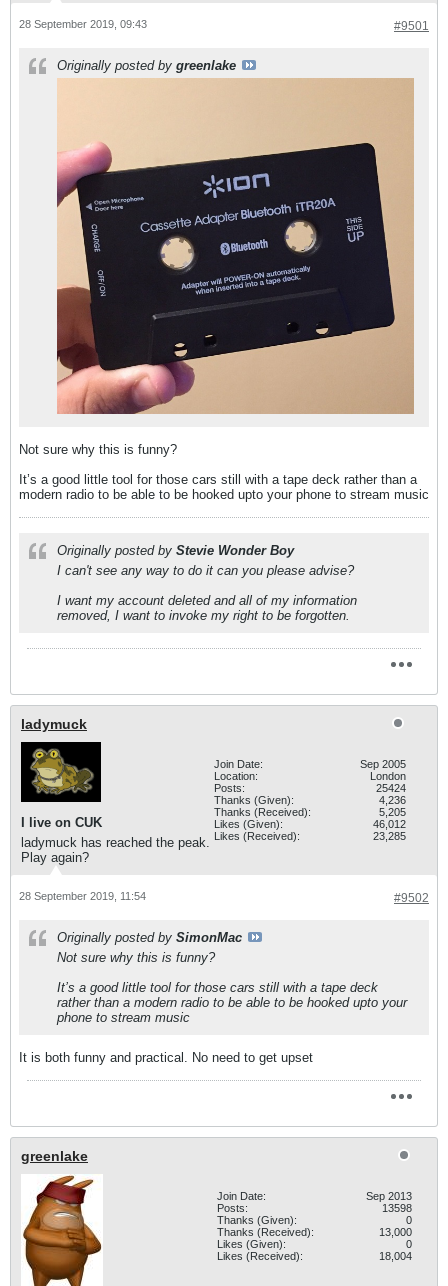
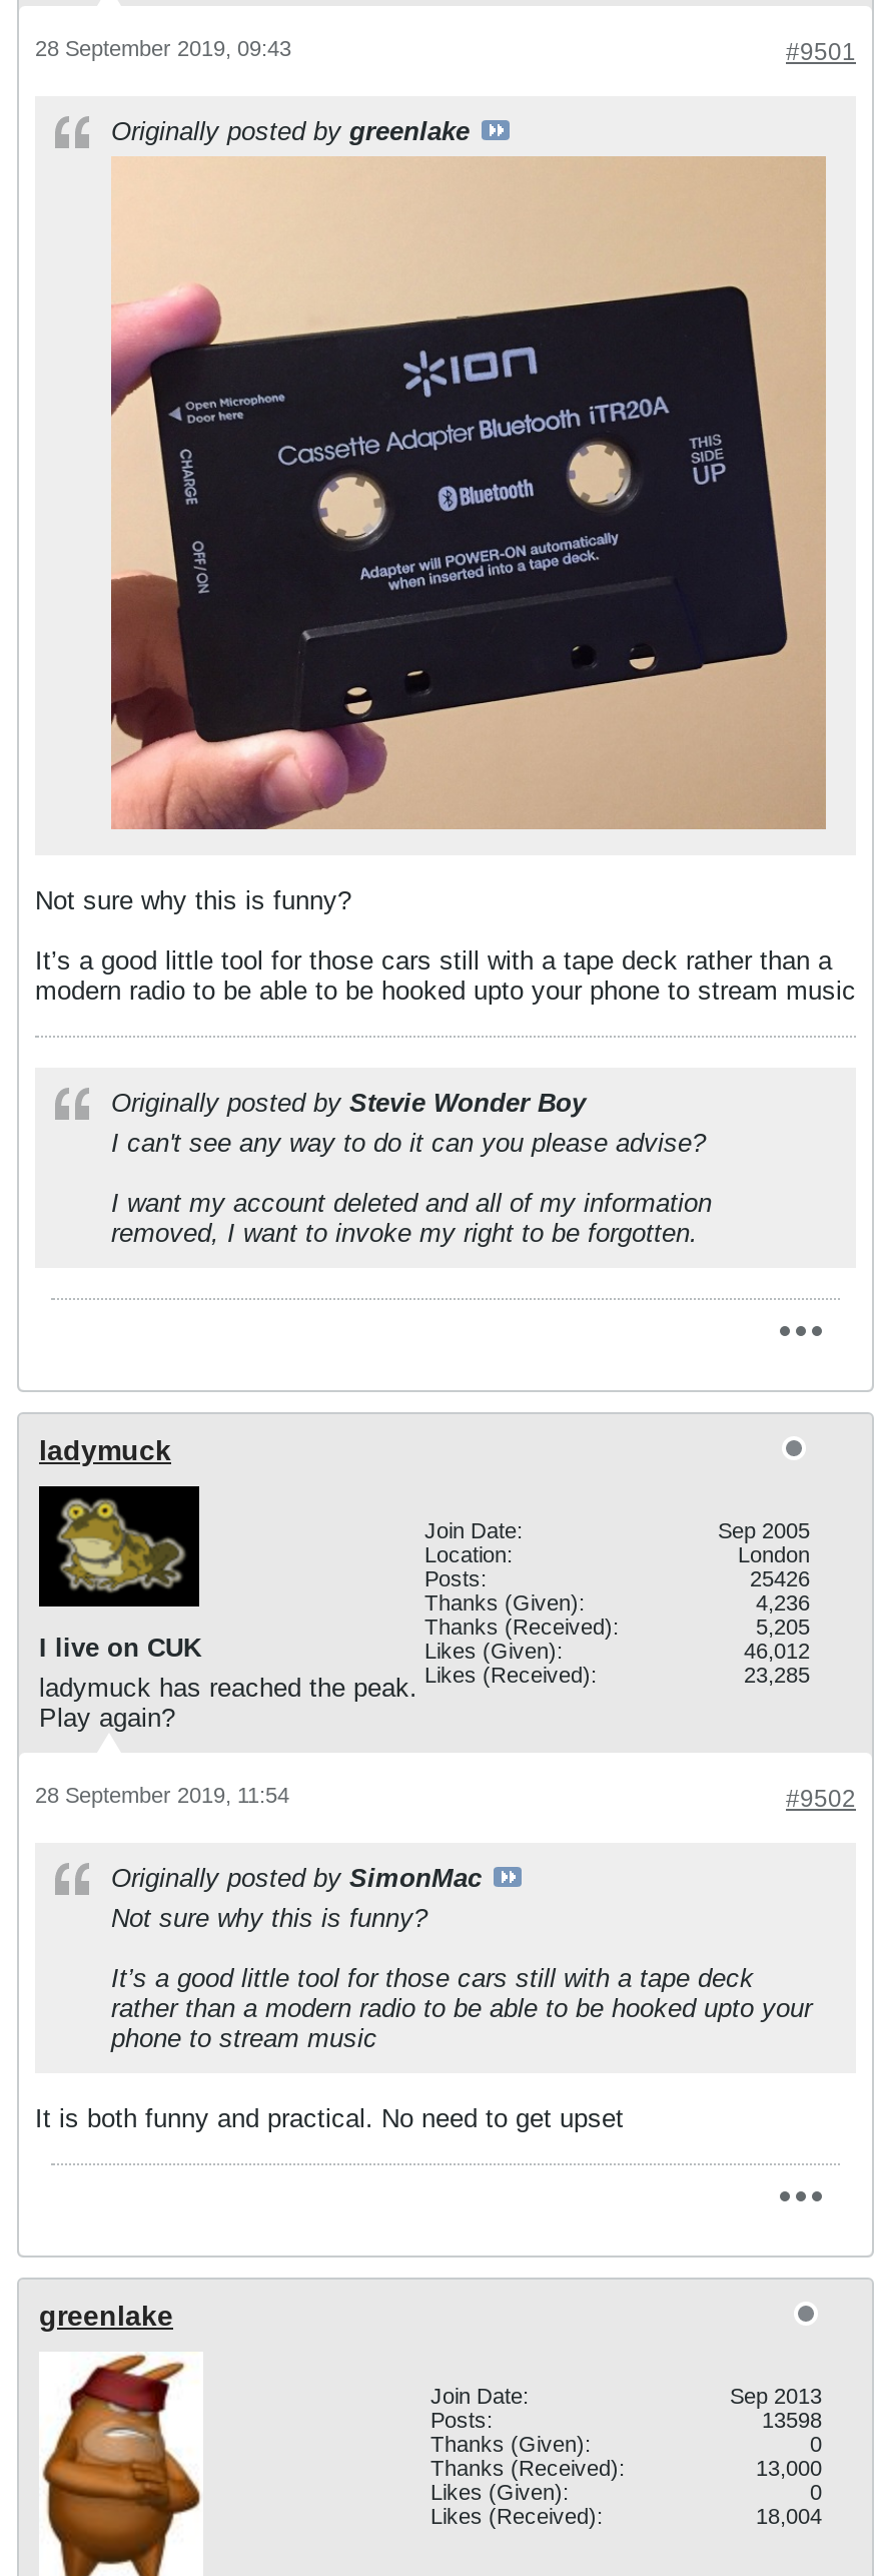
- 25424
+ 25426
